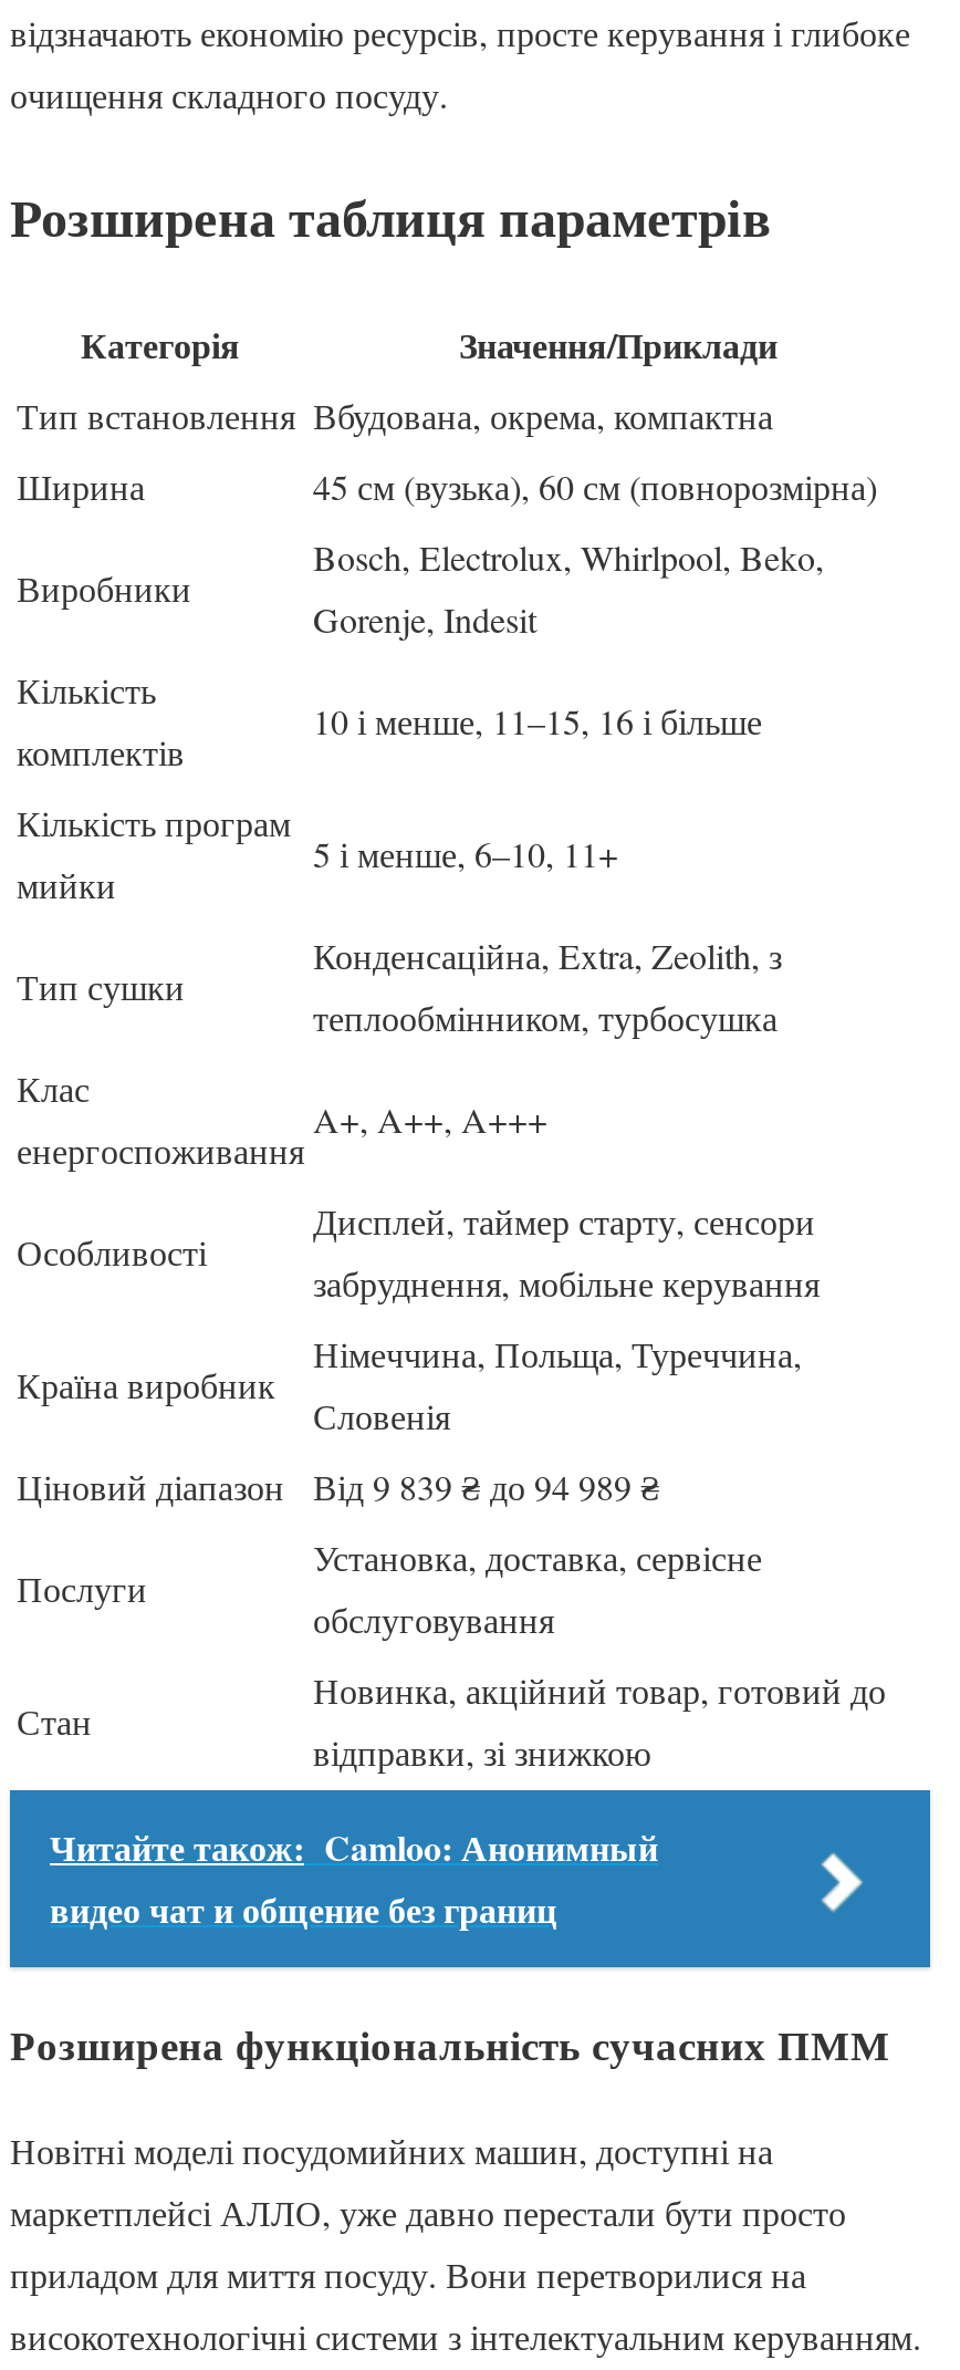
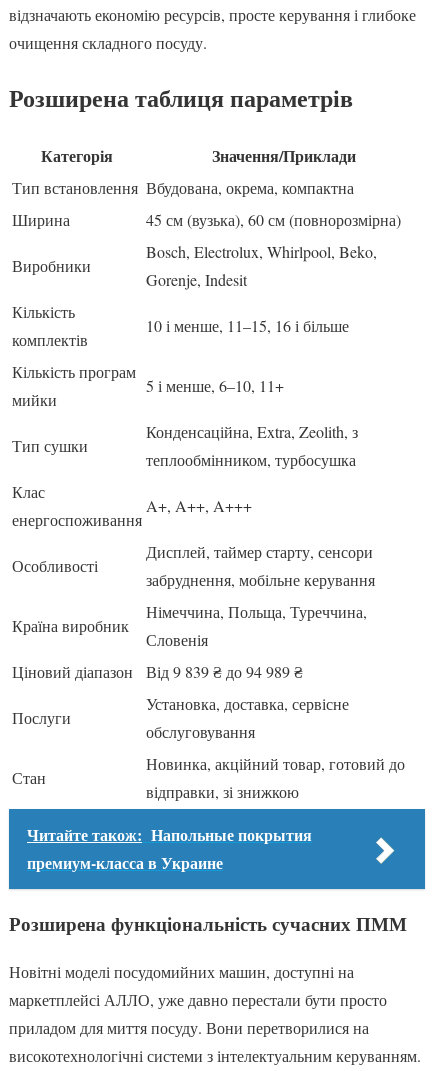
- Читайте також: Camloo: Анонимный
- видео чат и общение без границ
+ Читайте також: Напольные покрытия
+ премиум-класса в Украине
